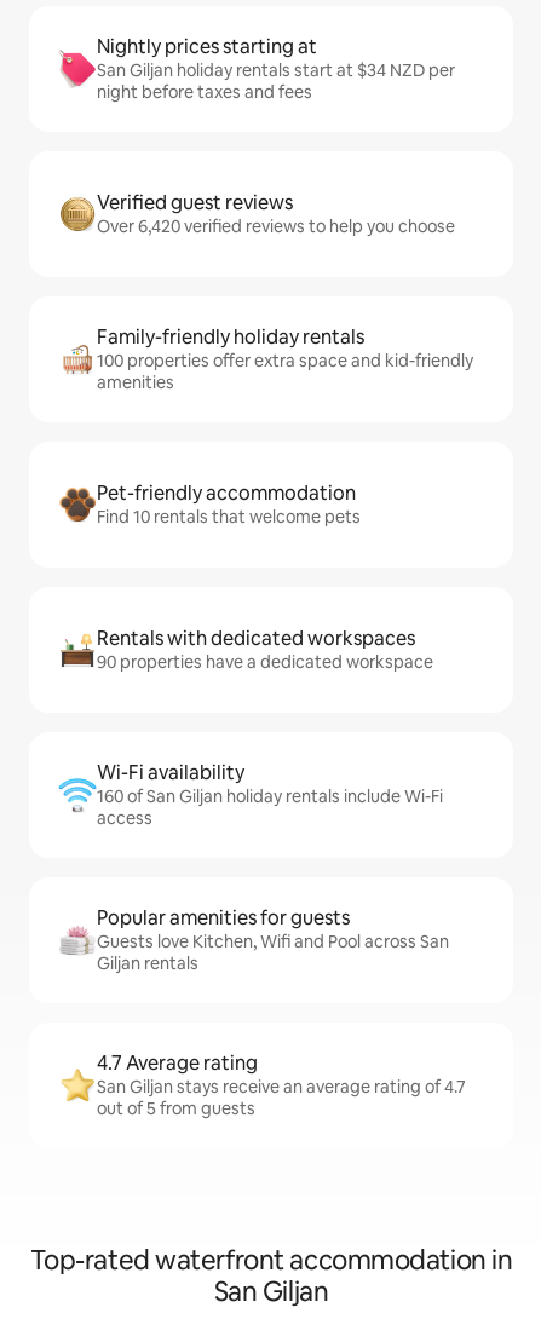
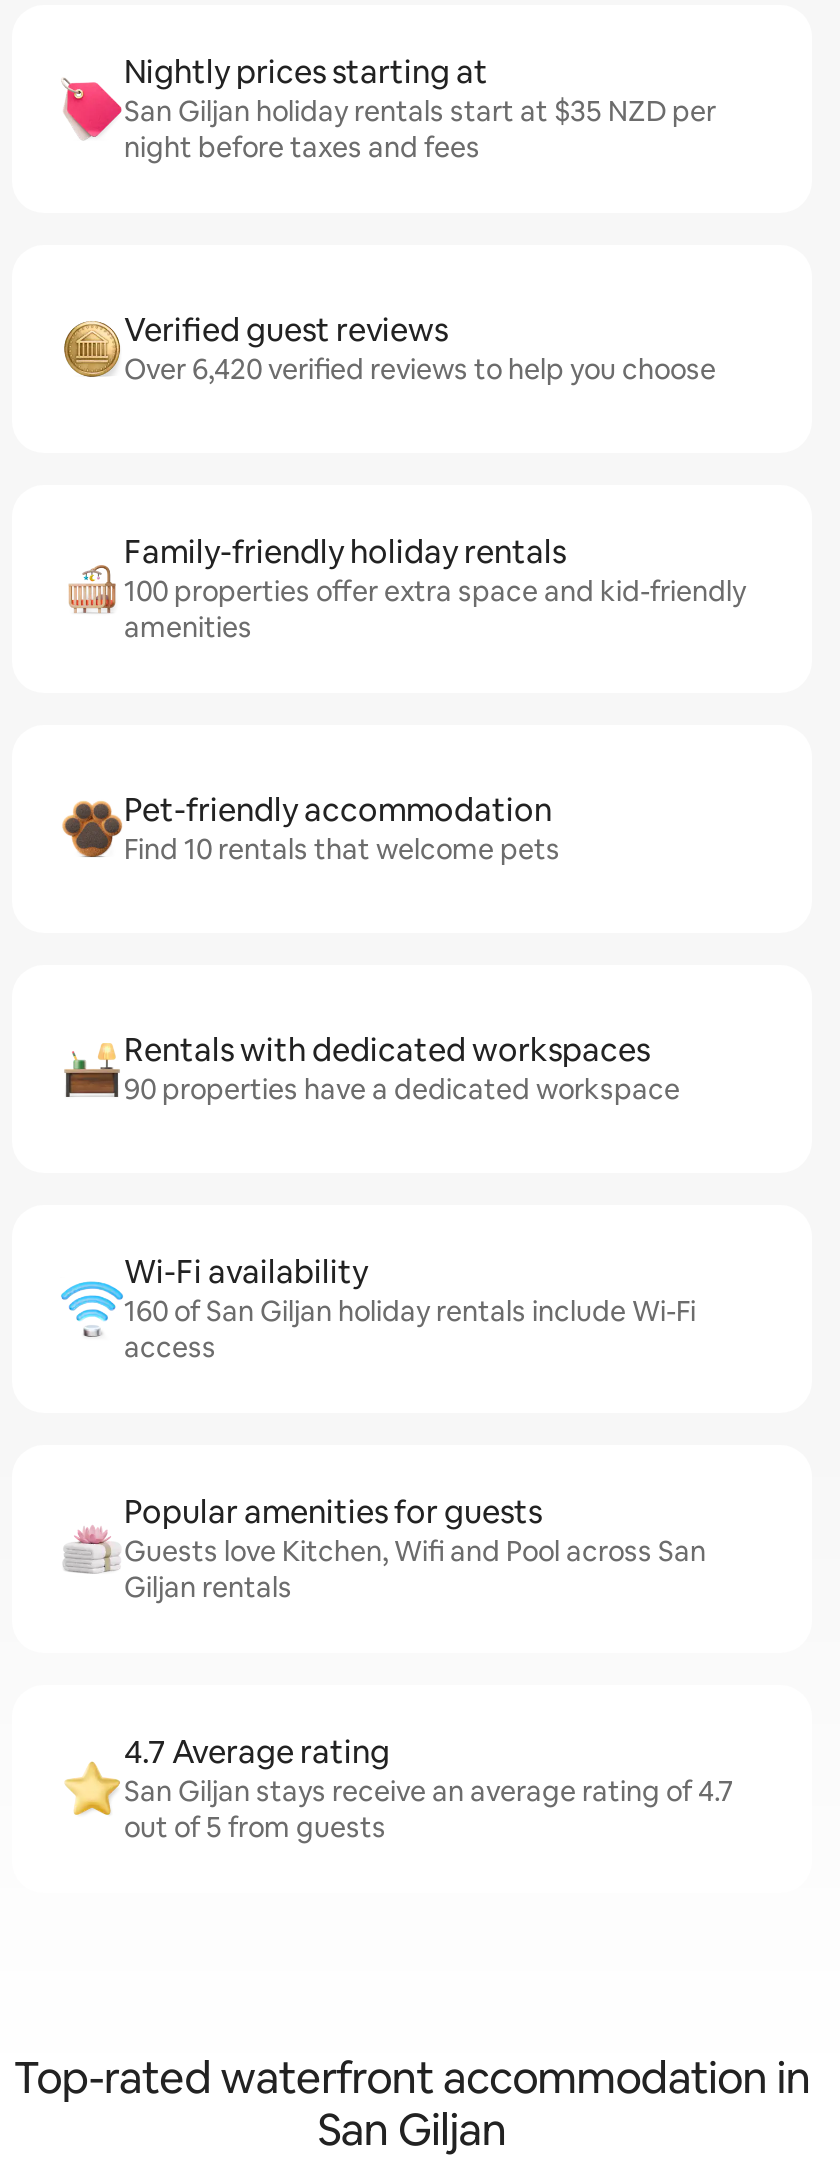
- San Giljan holiday rentals start at $34 NZD per
+ San Giljan holiday rentals start at $35 NZD per
